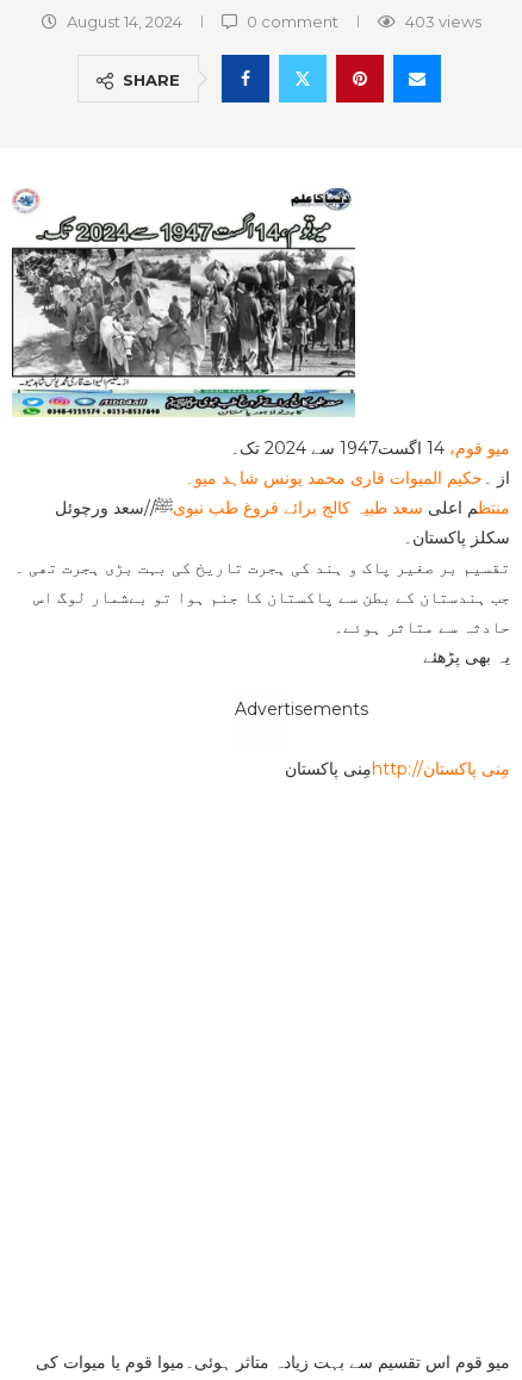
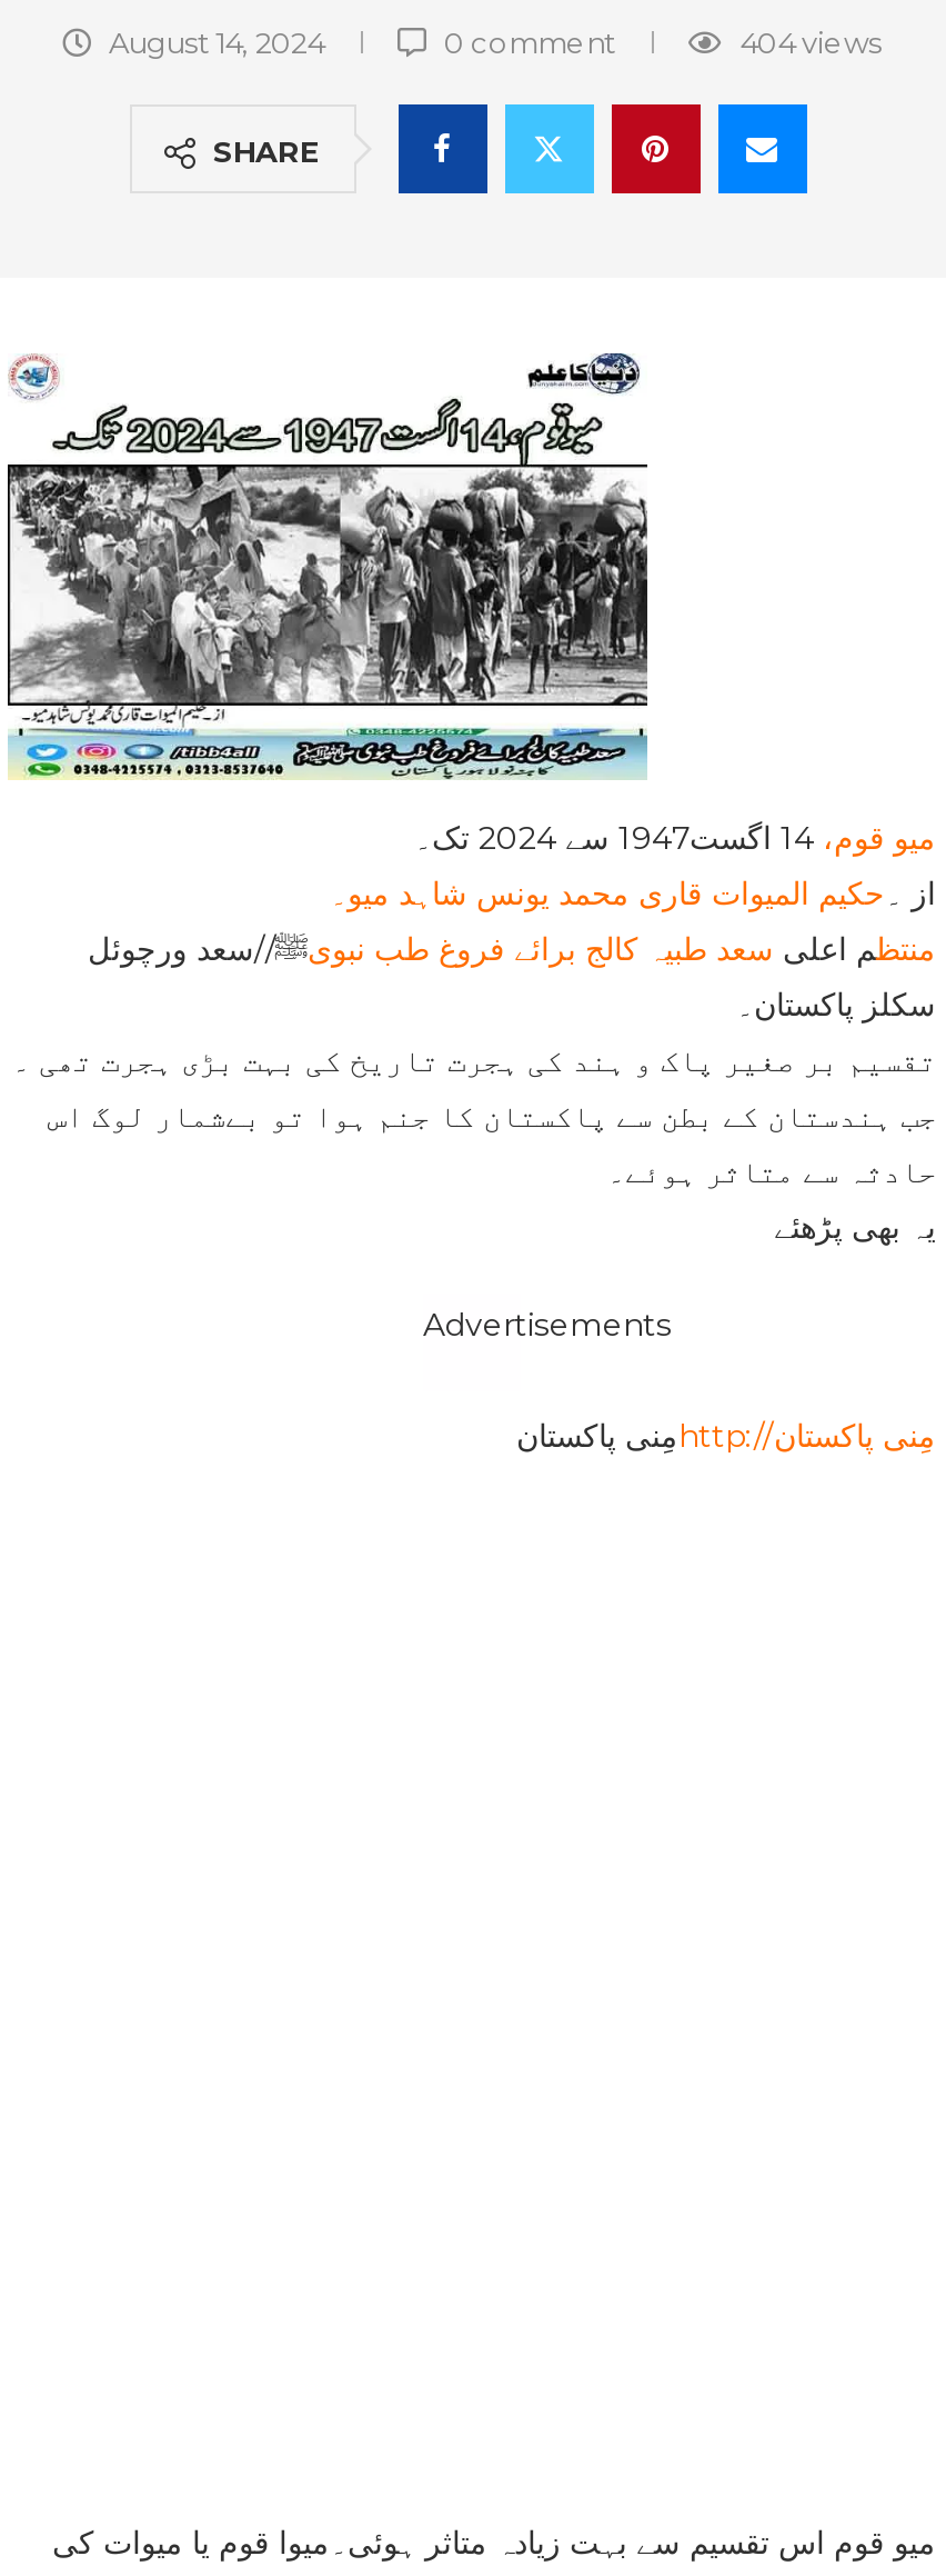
- 403views
+ 404views
